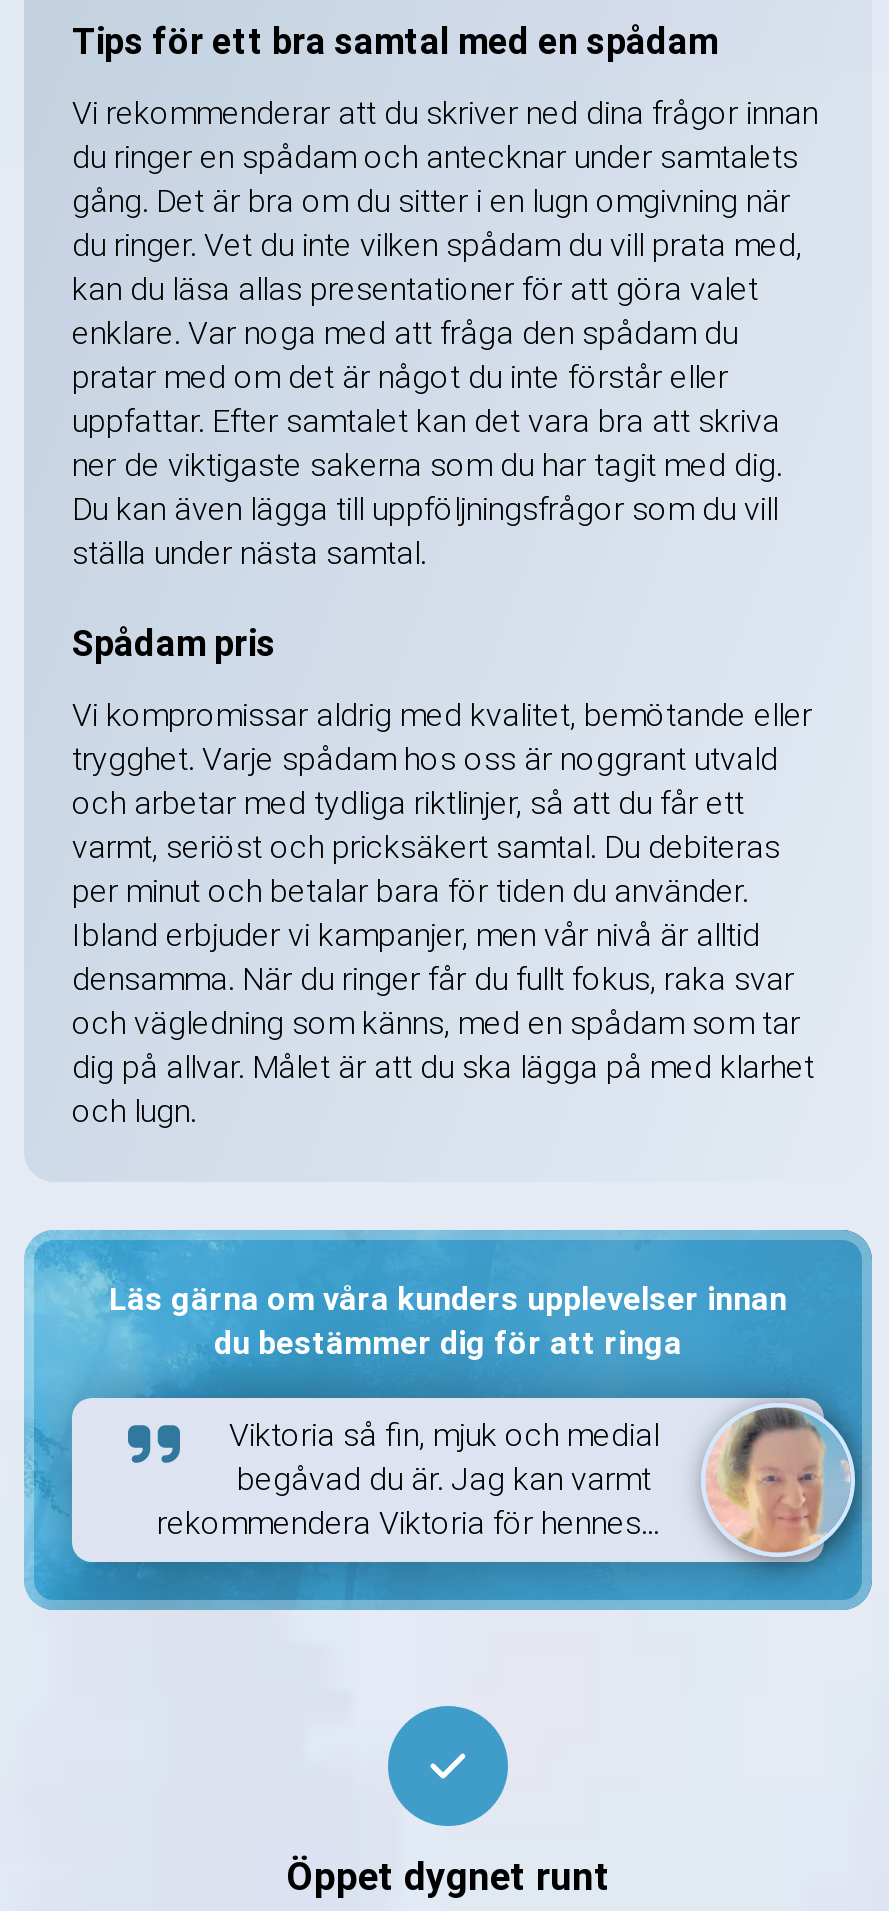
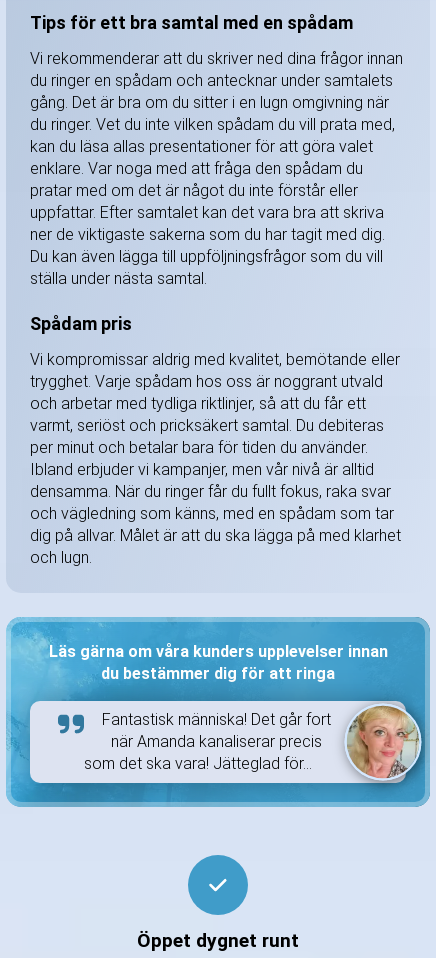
- [image]
- Viktoria så fin, mjuk och medial
- begåvad du är. Jag kan varmt
- rekommendera Viktoria för hennes...
+ [image]
+ Fantastisk människa! Det går fort
+ när Amanda kanaliserar precis
+ som det ska vara! Jätteglad för...
